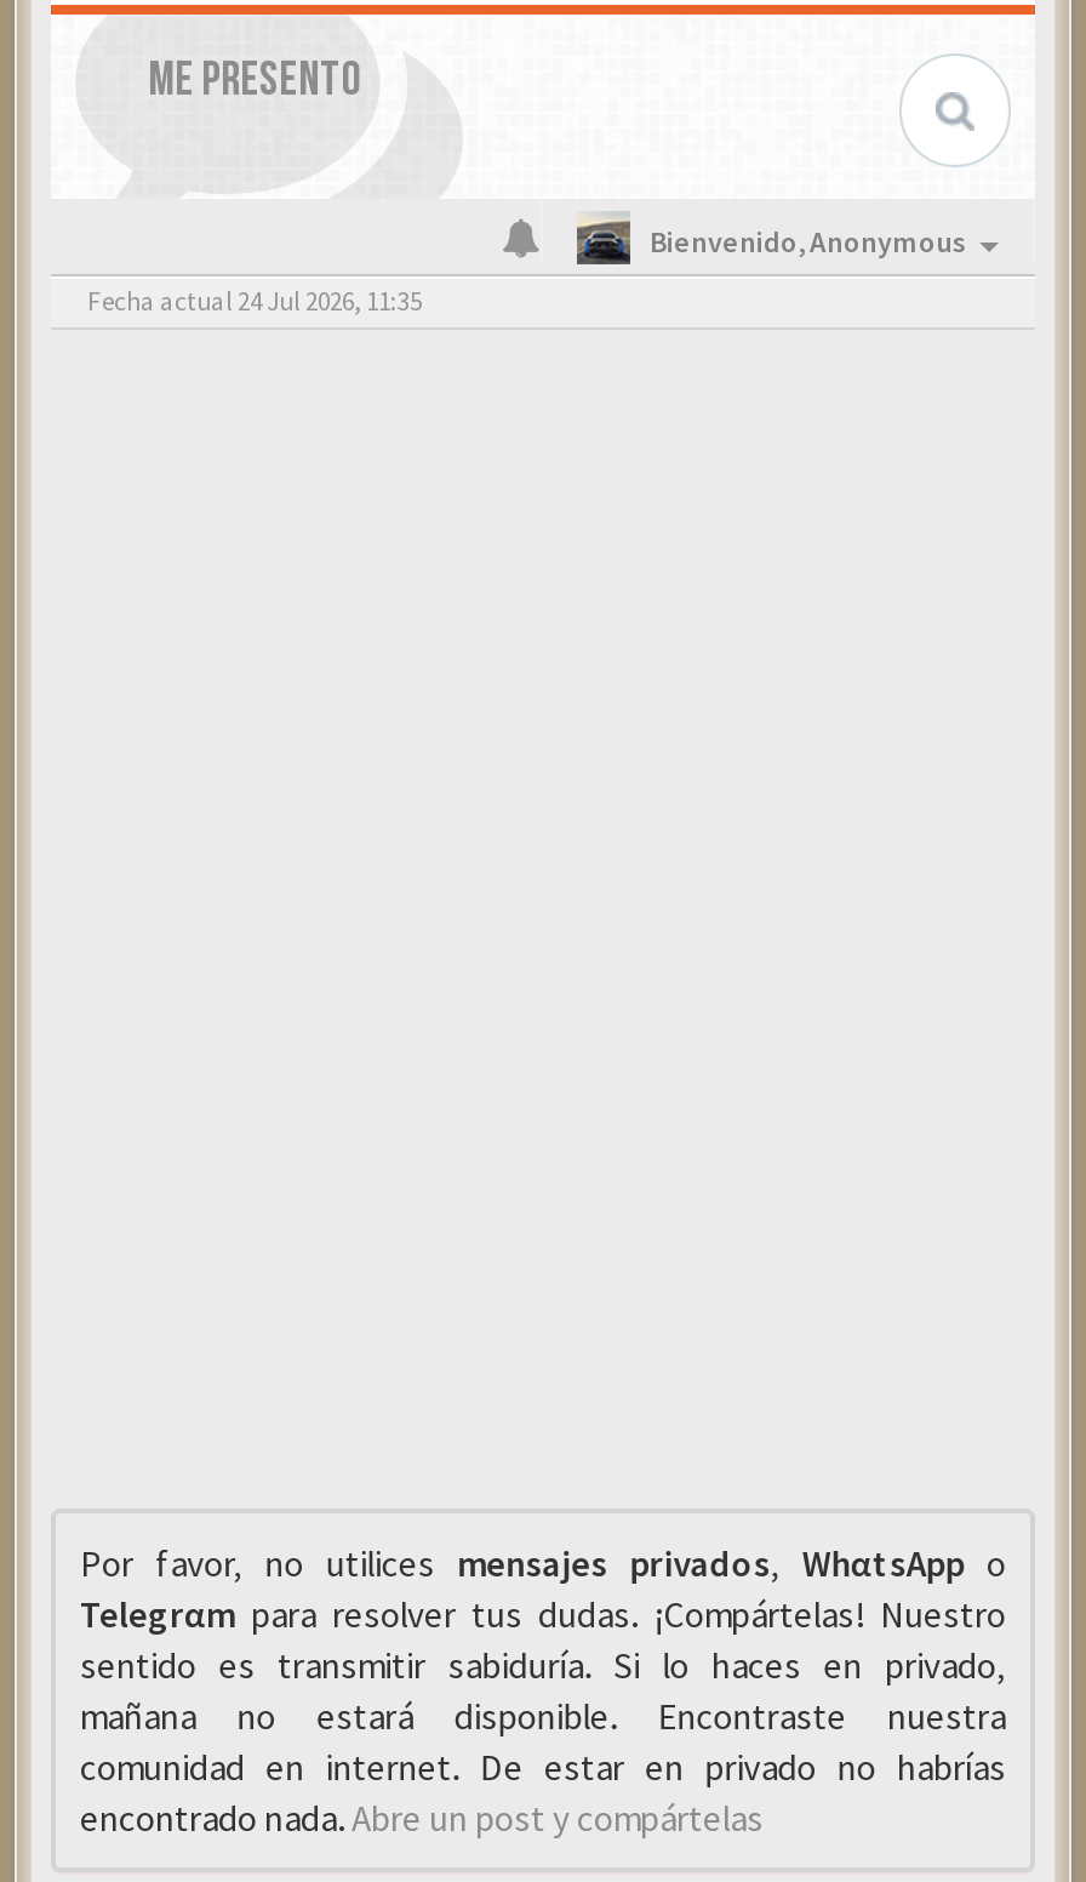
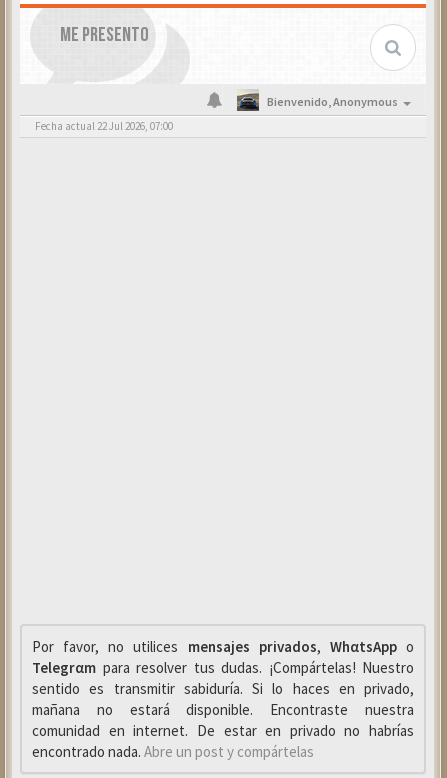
- Fecha actual 24 Jul 2026, 11:35
+ Fecha actual 22 Jul 2026, 07:00
